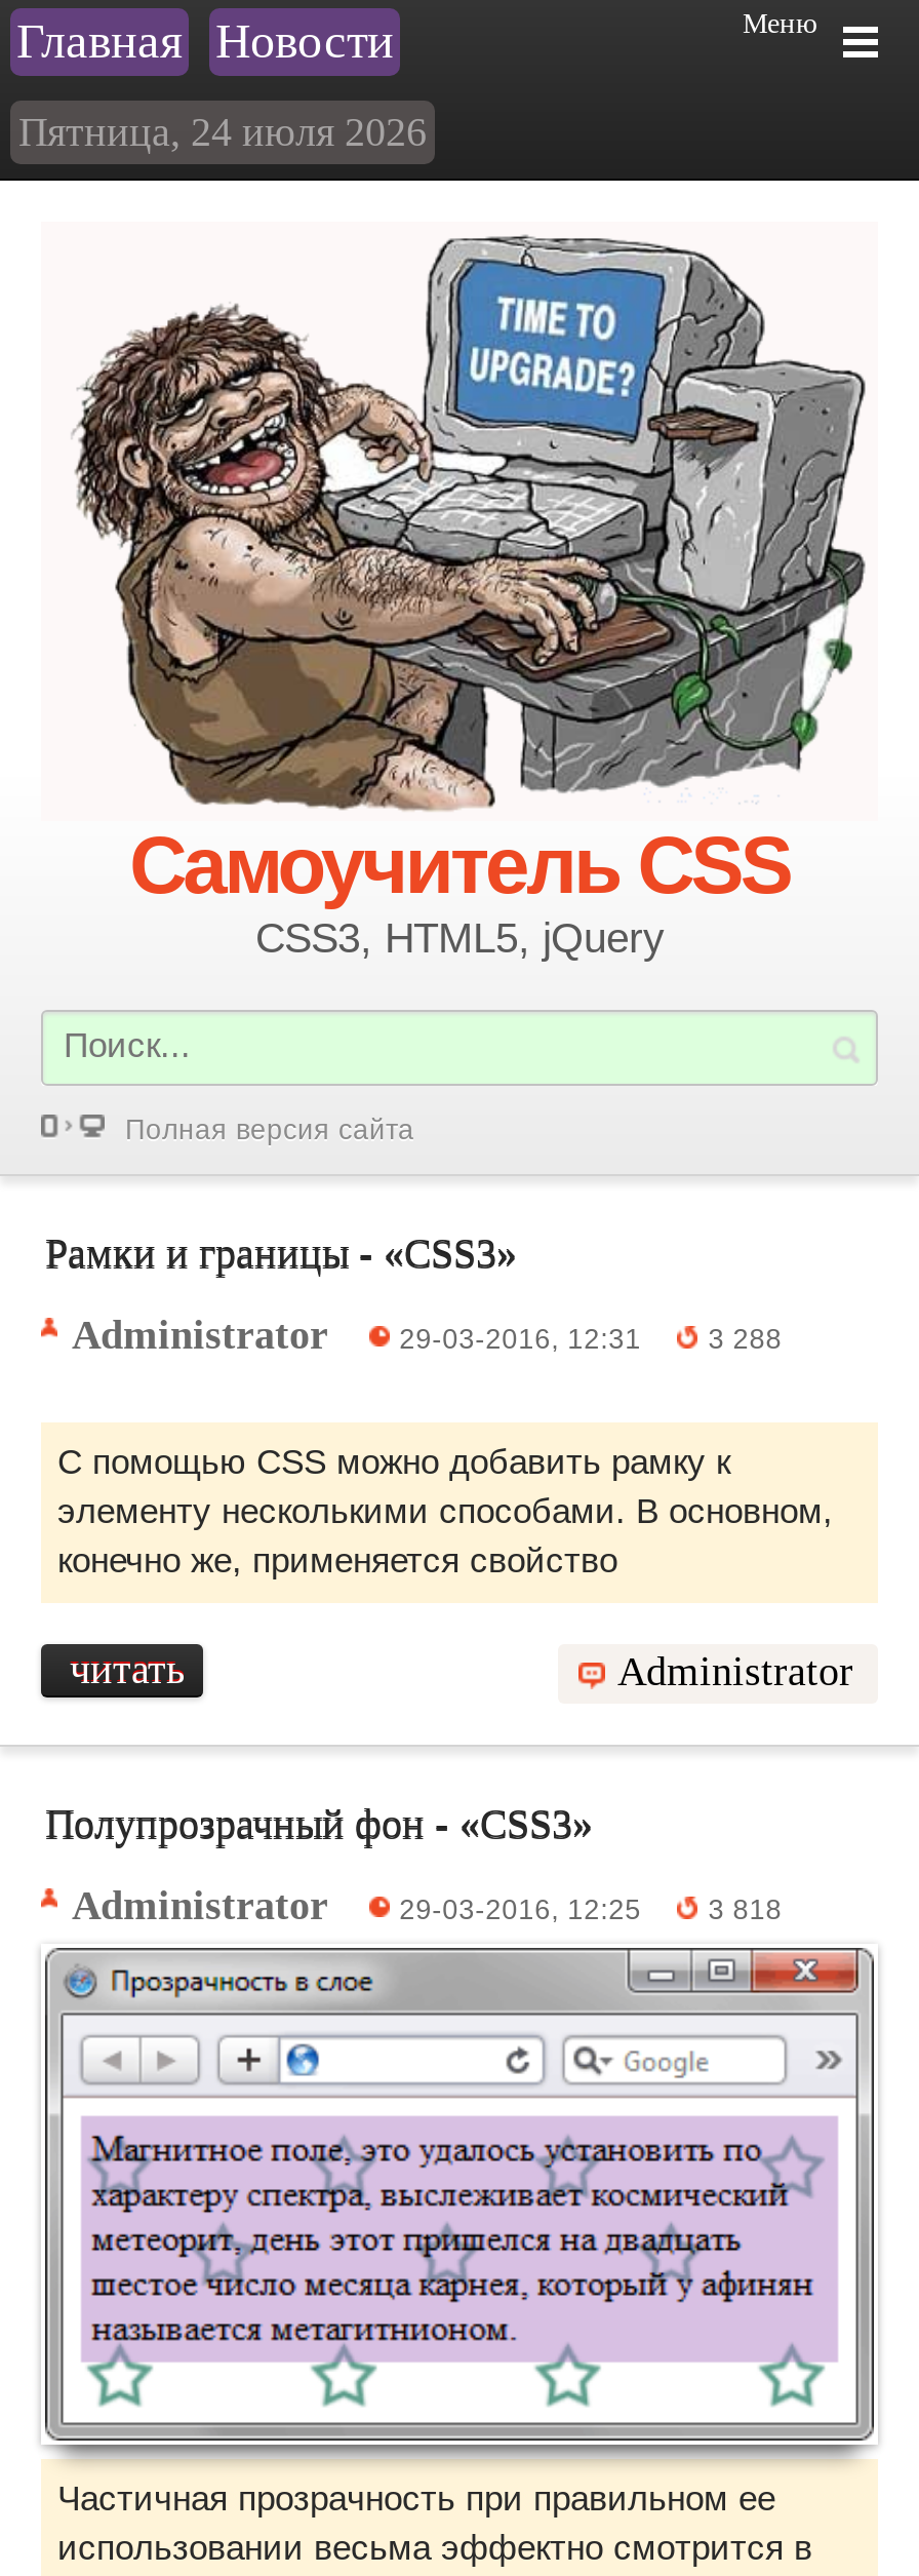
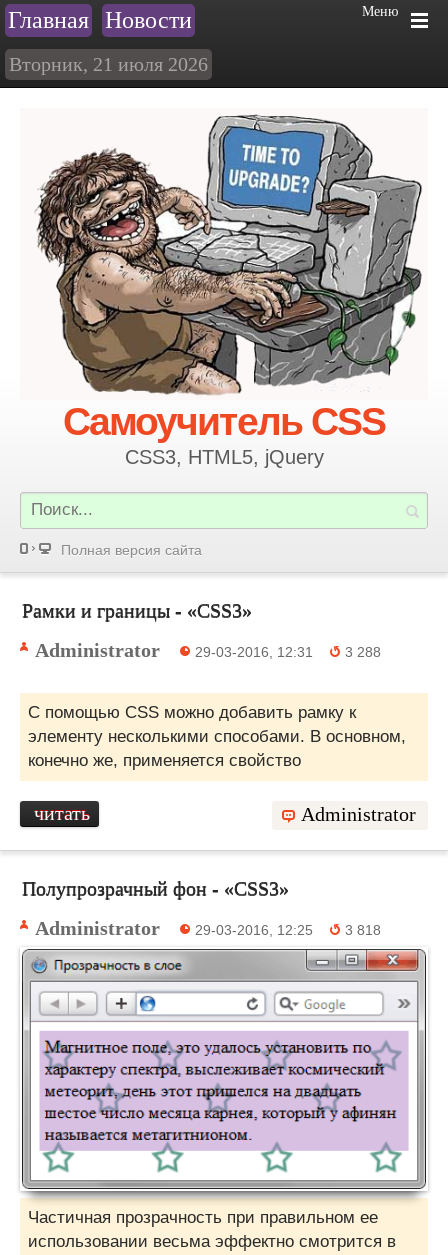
- Пятница, 24 июля 2026
+ Вторник, 21 июля 2026
